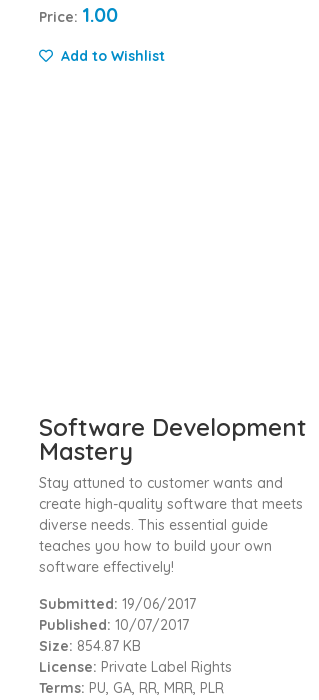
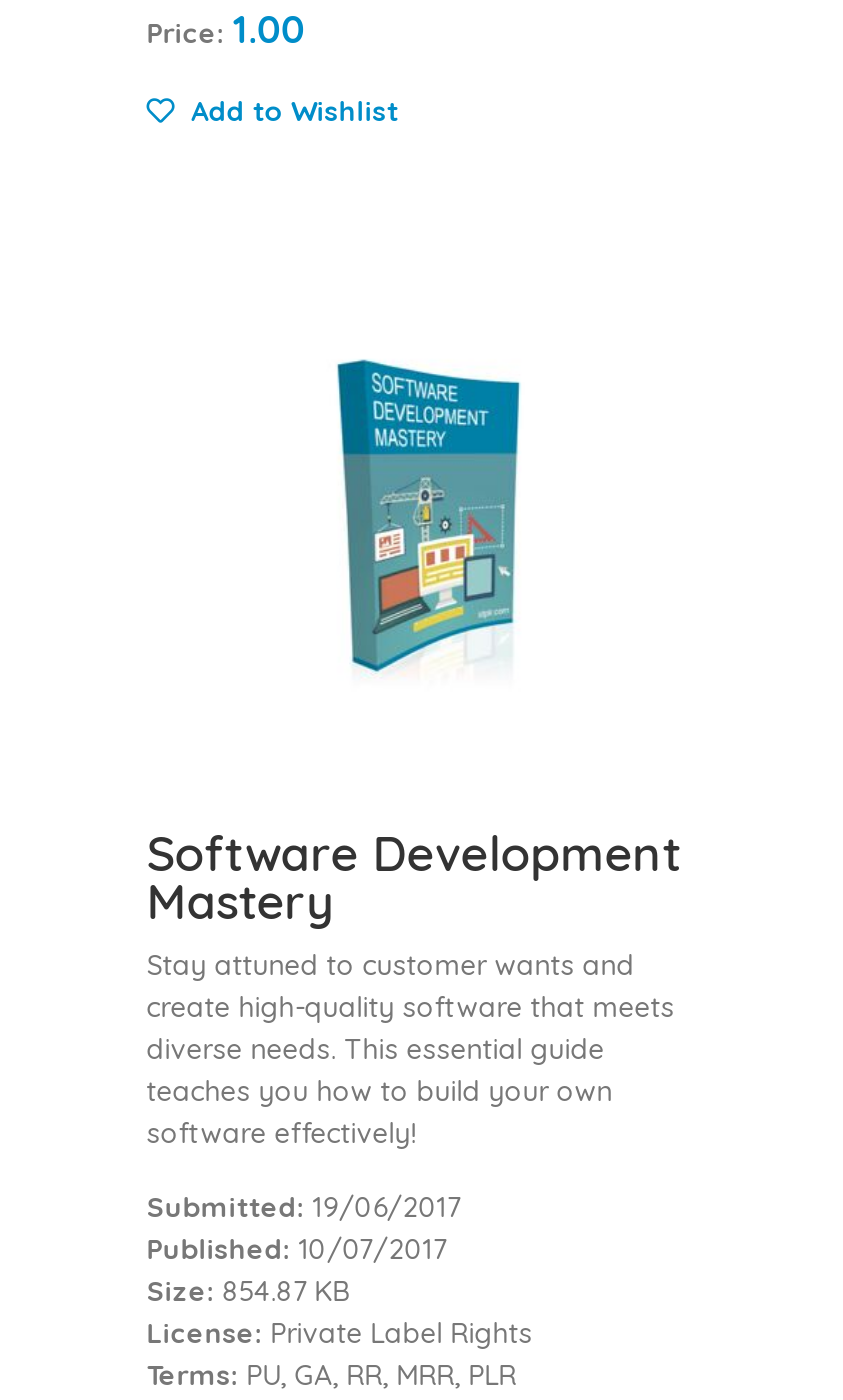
+ [image]
